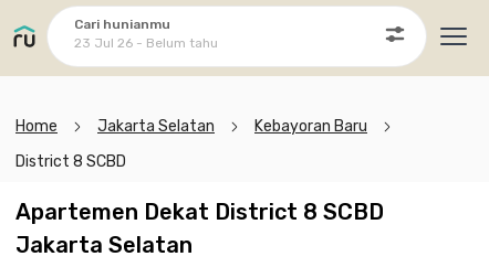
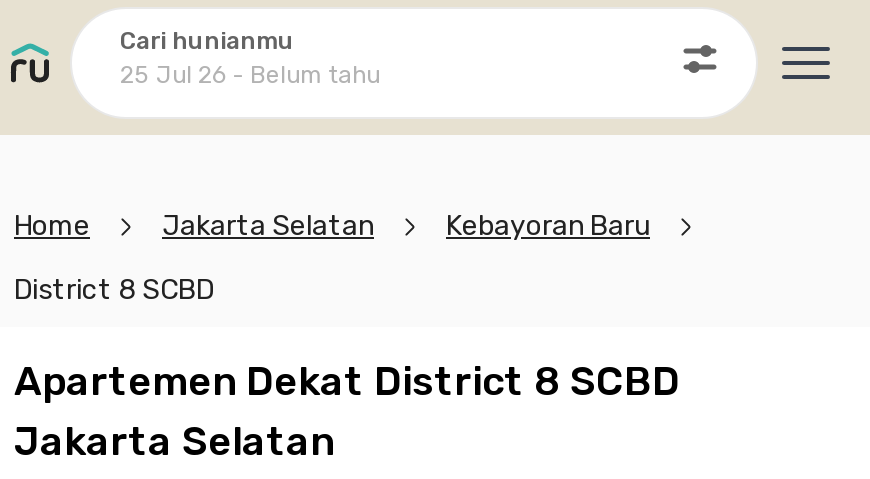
- 23 Jul 26 - Belum tahu
+ 25 Jul 26 - Belum tahu
